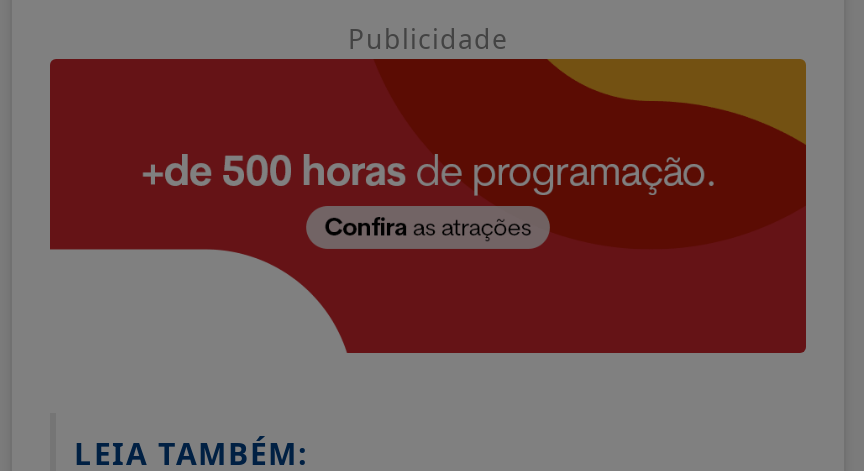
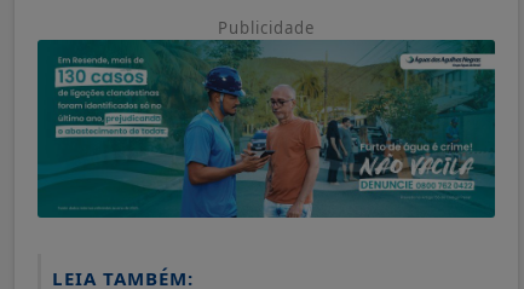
- [image]
+ [image]
